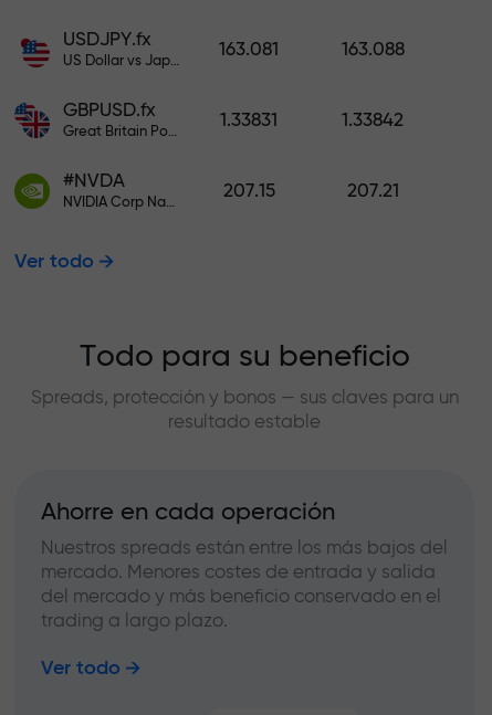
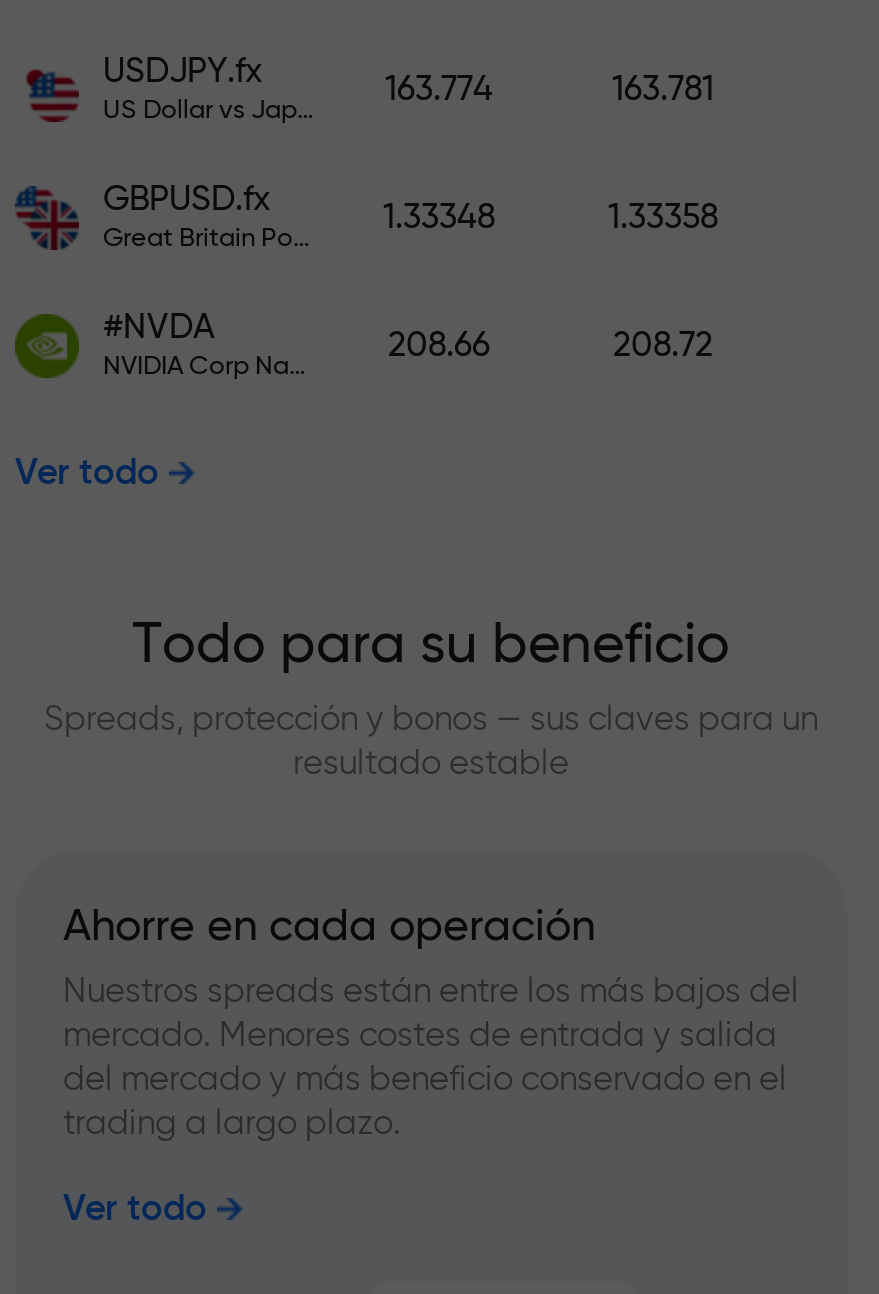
- 163.081
+ 163.774

- 163.088
+ 163.781

- 1.33831
+ 1.33348

- 1.33842
+ 1.33358

- 207.15
+ 208.66

- 207.21
+ 208.72
